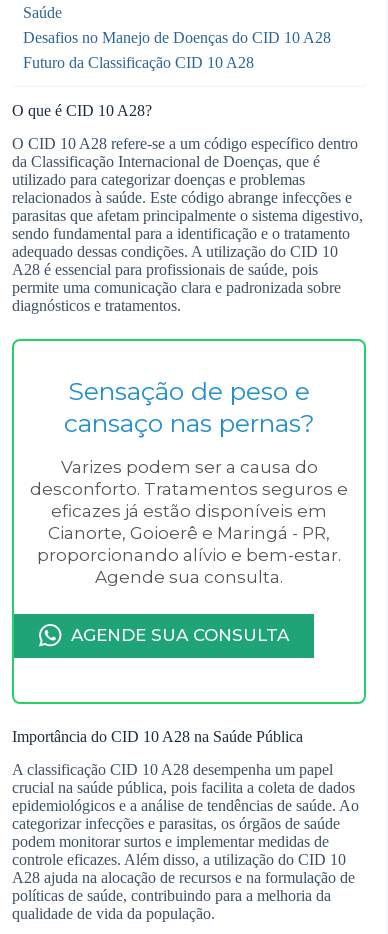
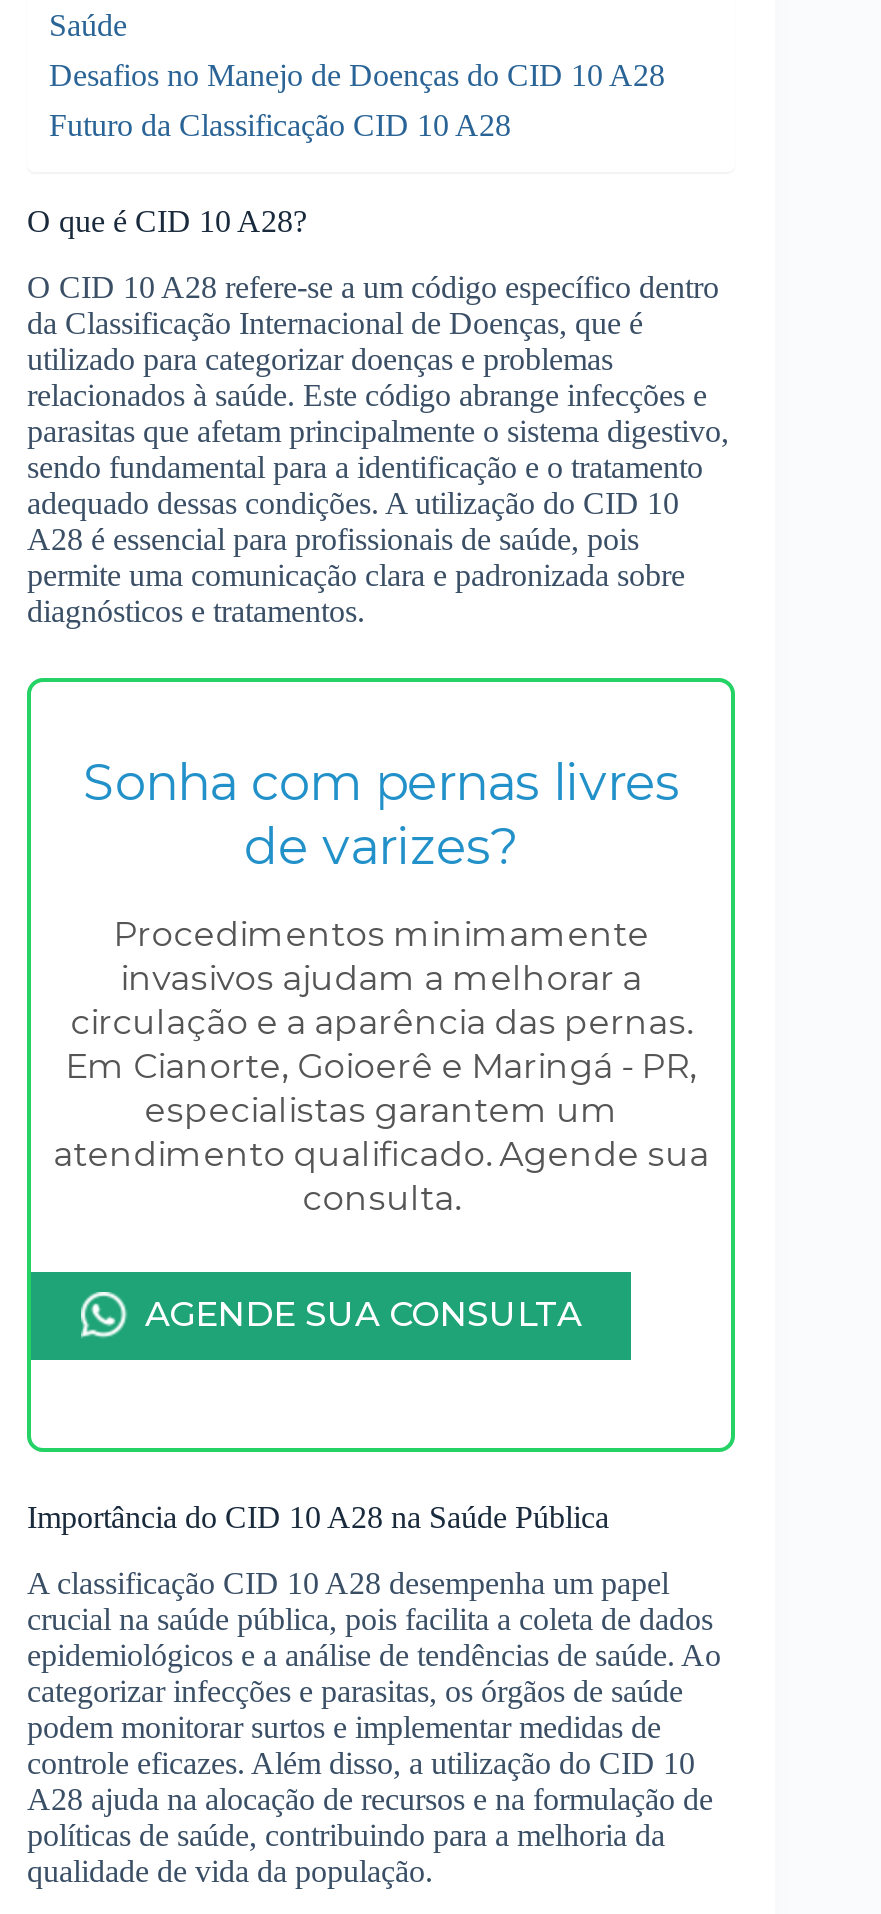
- Sensação de peso e
- cansaço nas pernas?
+ Sonha com pernas livres
+ de varizes?

- Varizes podem ser a causa do
- desconforto. Tratamentos seguros e
- eficazes já estão disponíveis em
- Cianorte, Goioerê e Maringá - PR,
- proporcionando alívio e bem-estar.
- Agende sua consulta.
+ Procedimentos minimamente
+ invasivos ajudam a melhorar a
+ circulação e a aparência das pernas.
+ Em Cianorte, Goioerê e Maringá - PR,
+ especialistas garantem um
+ atendimento qualificado. Agende sua
+ consulta.
